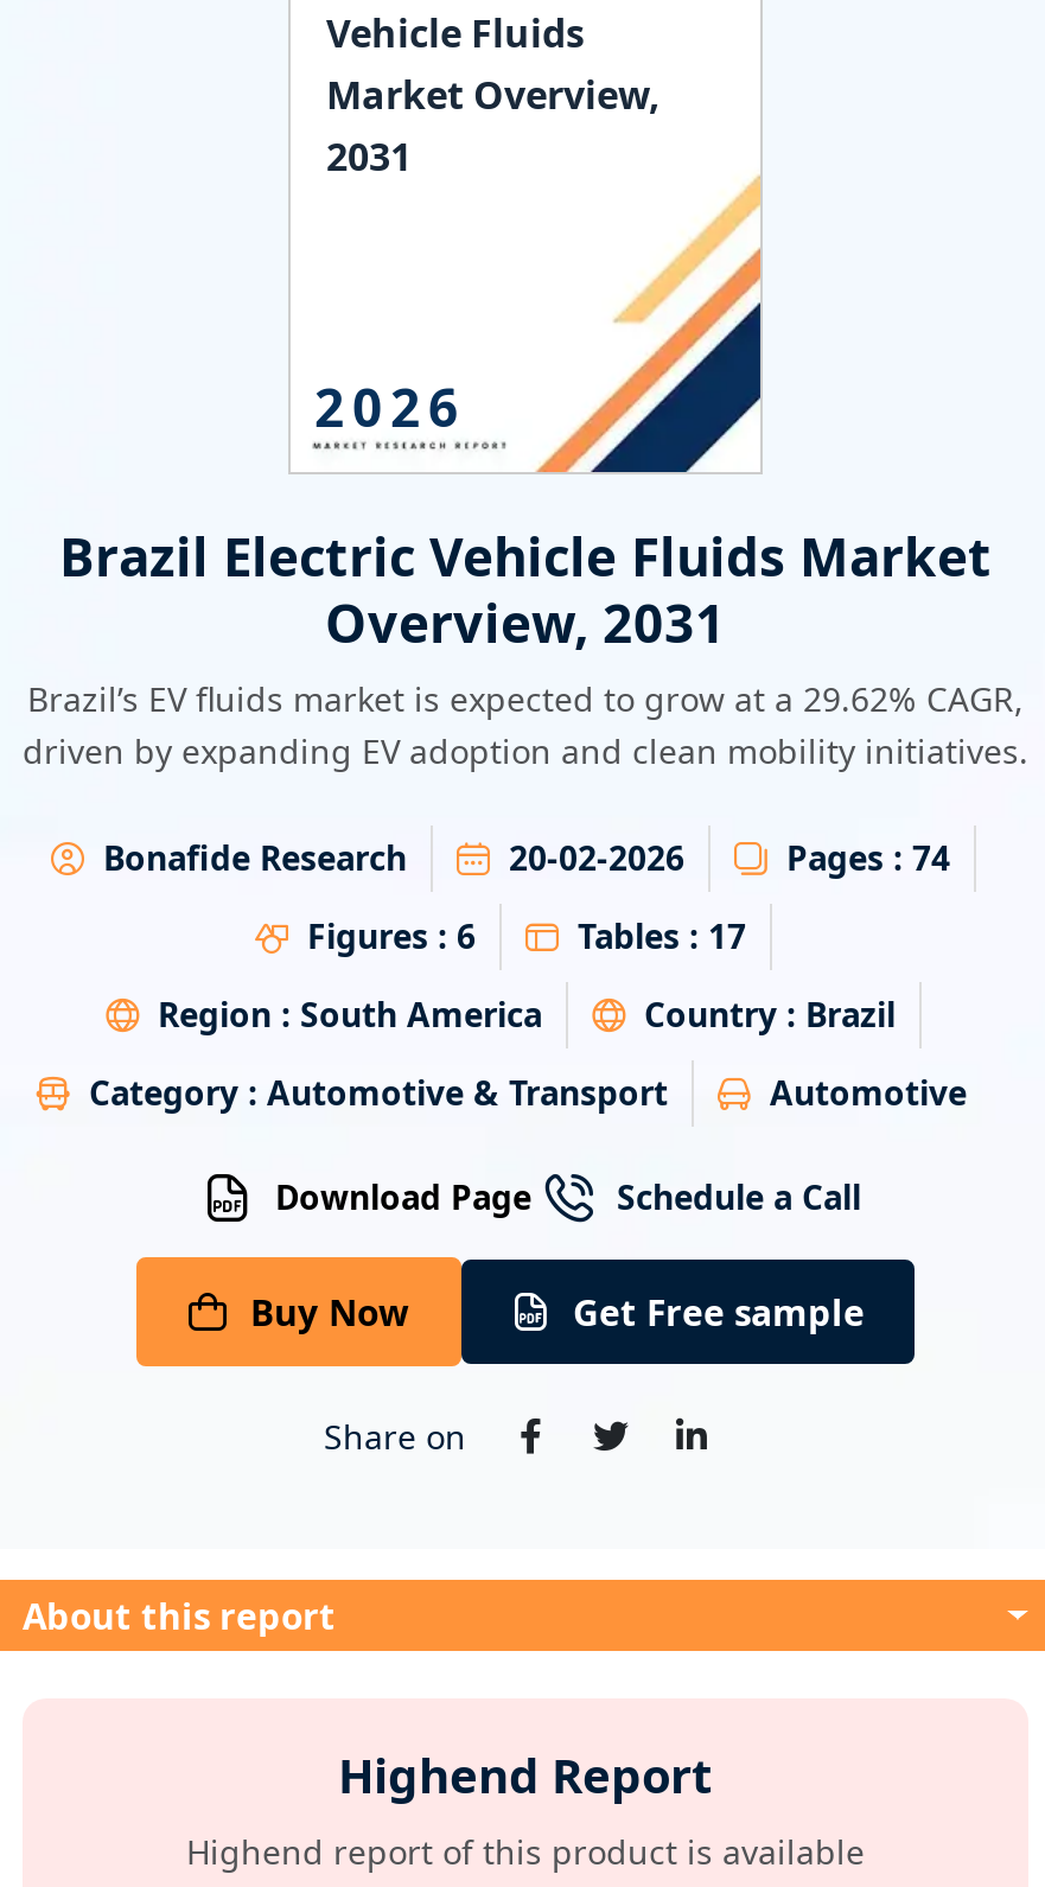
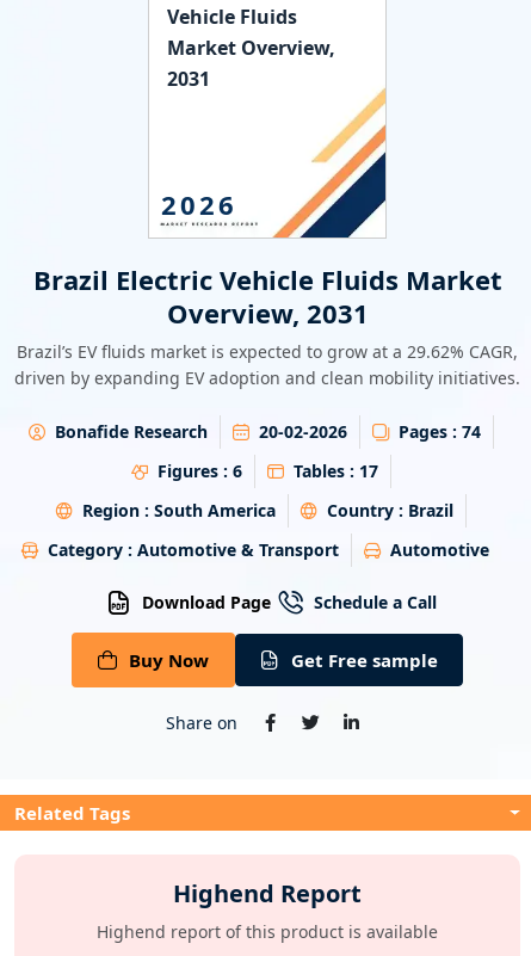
- About this report
+ Related Tags
